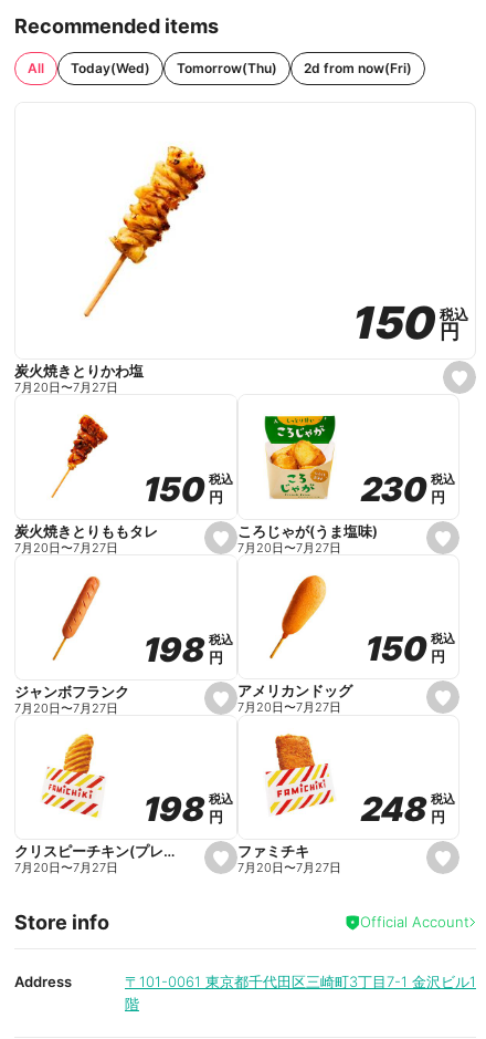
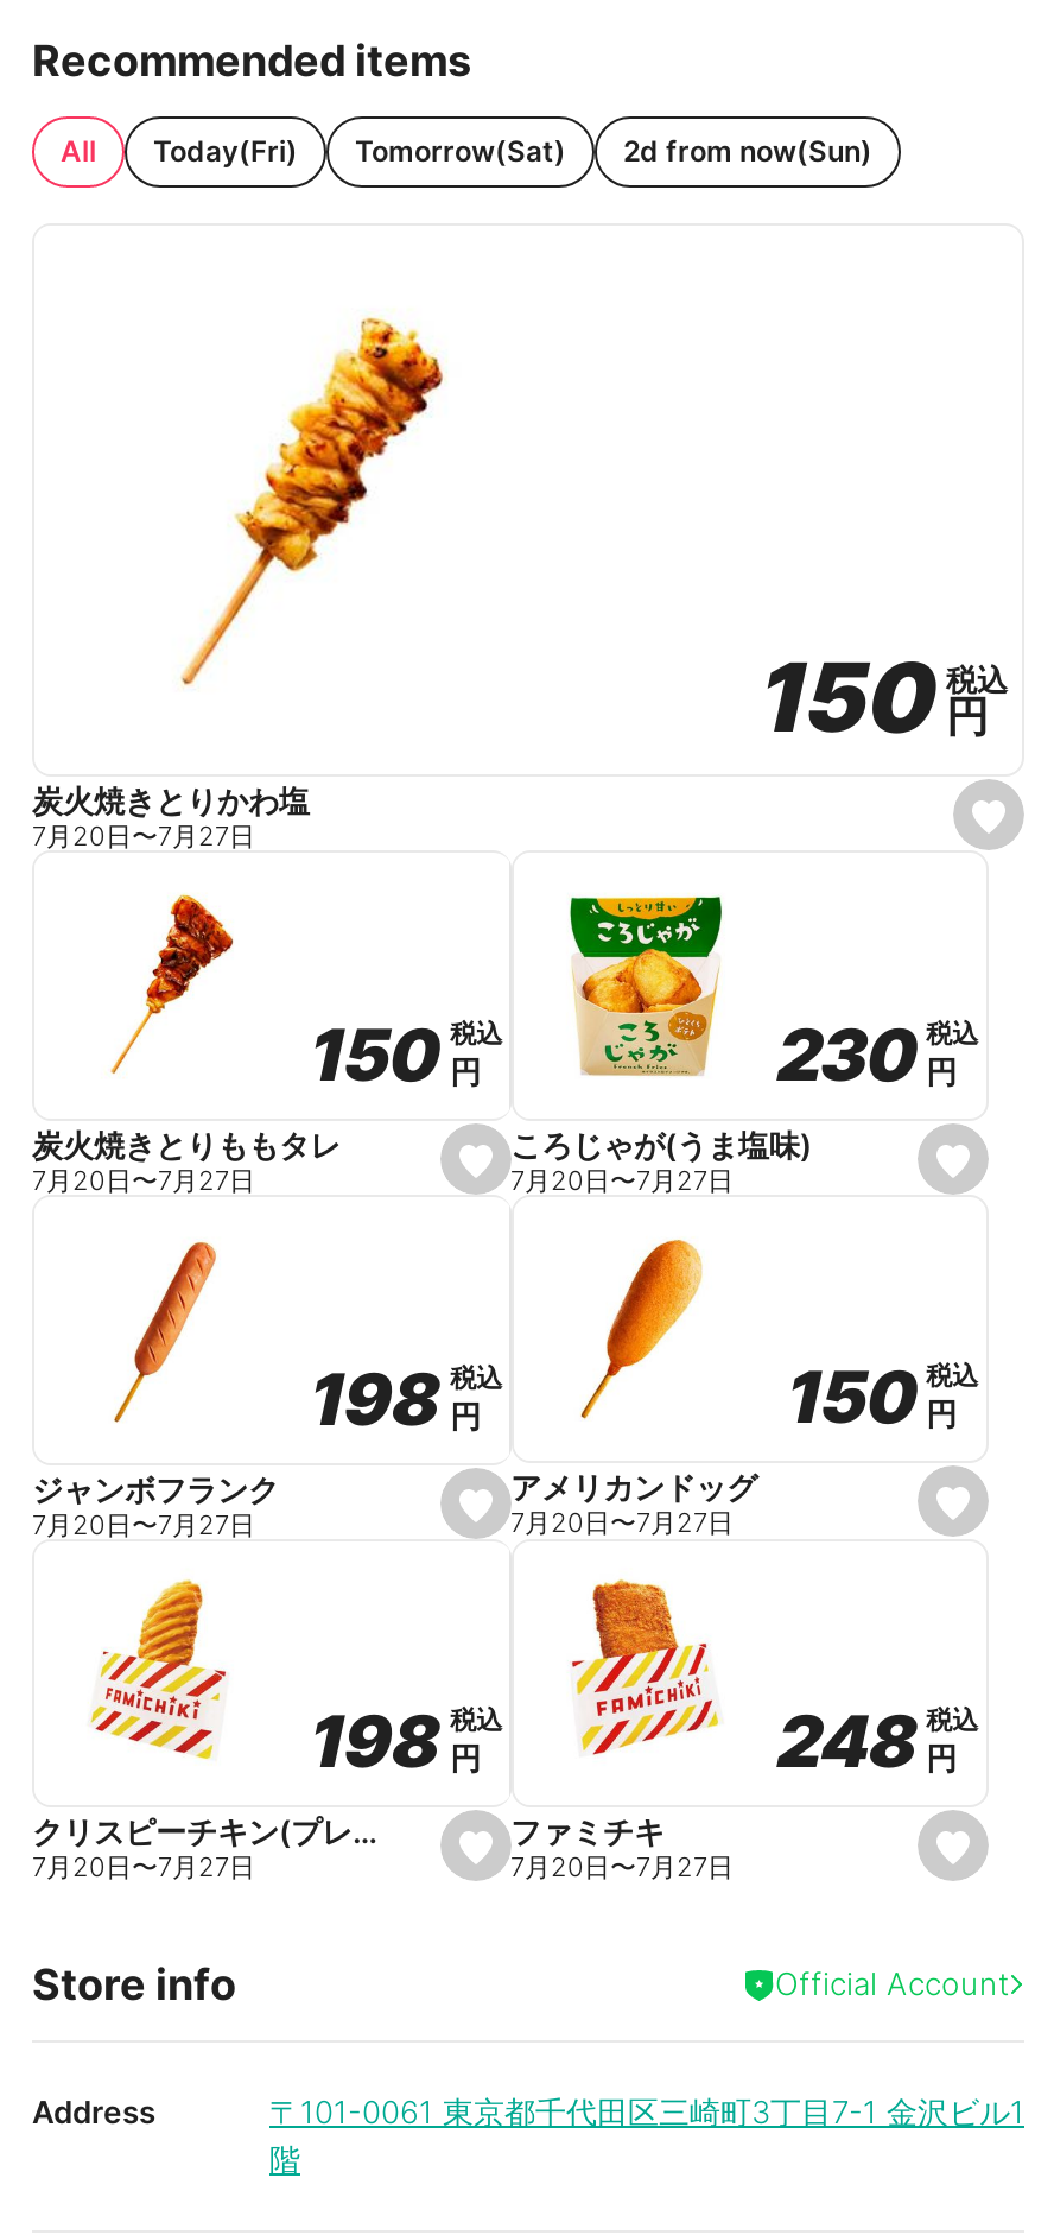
- Today(Wed)
- Tomorrow(Thu)
- 2d from now(Fri)
+ Today(Fri)
+ Tomorrow(Sat)
+ 2d from now(Sun)
